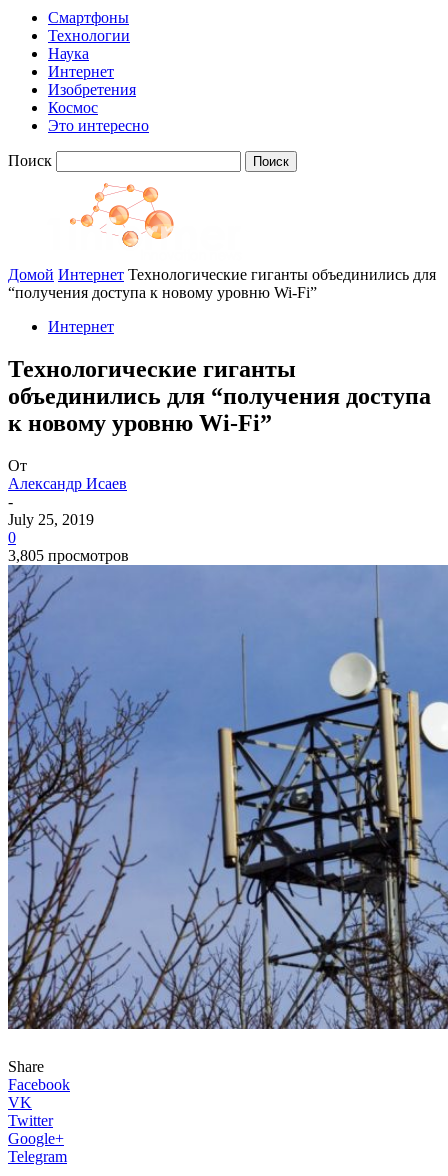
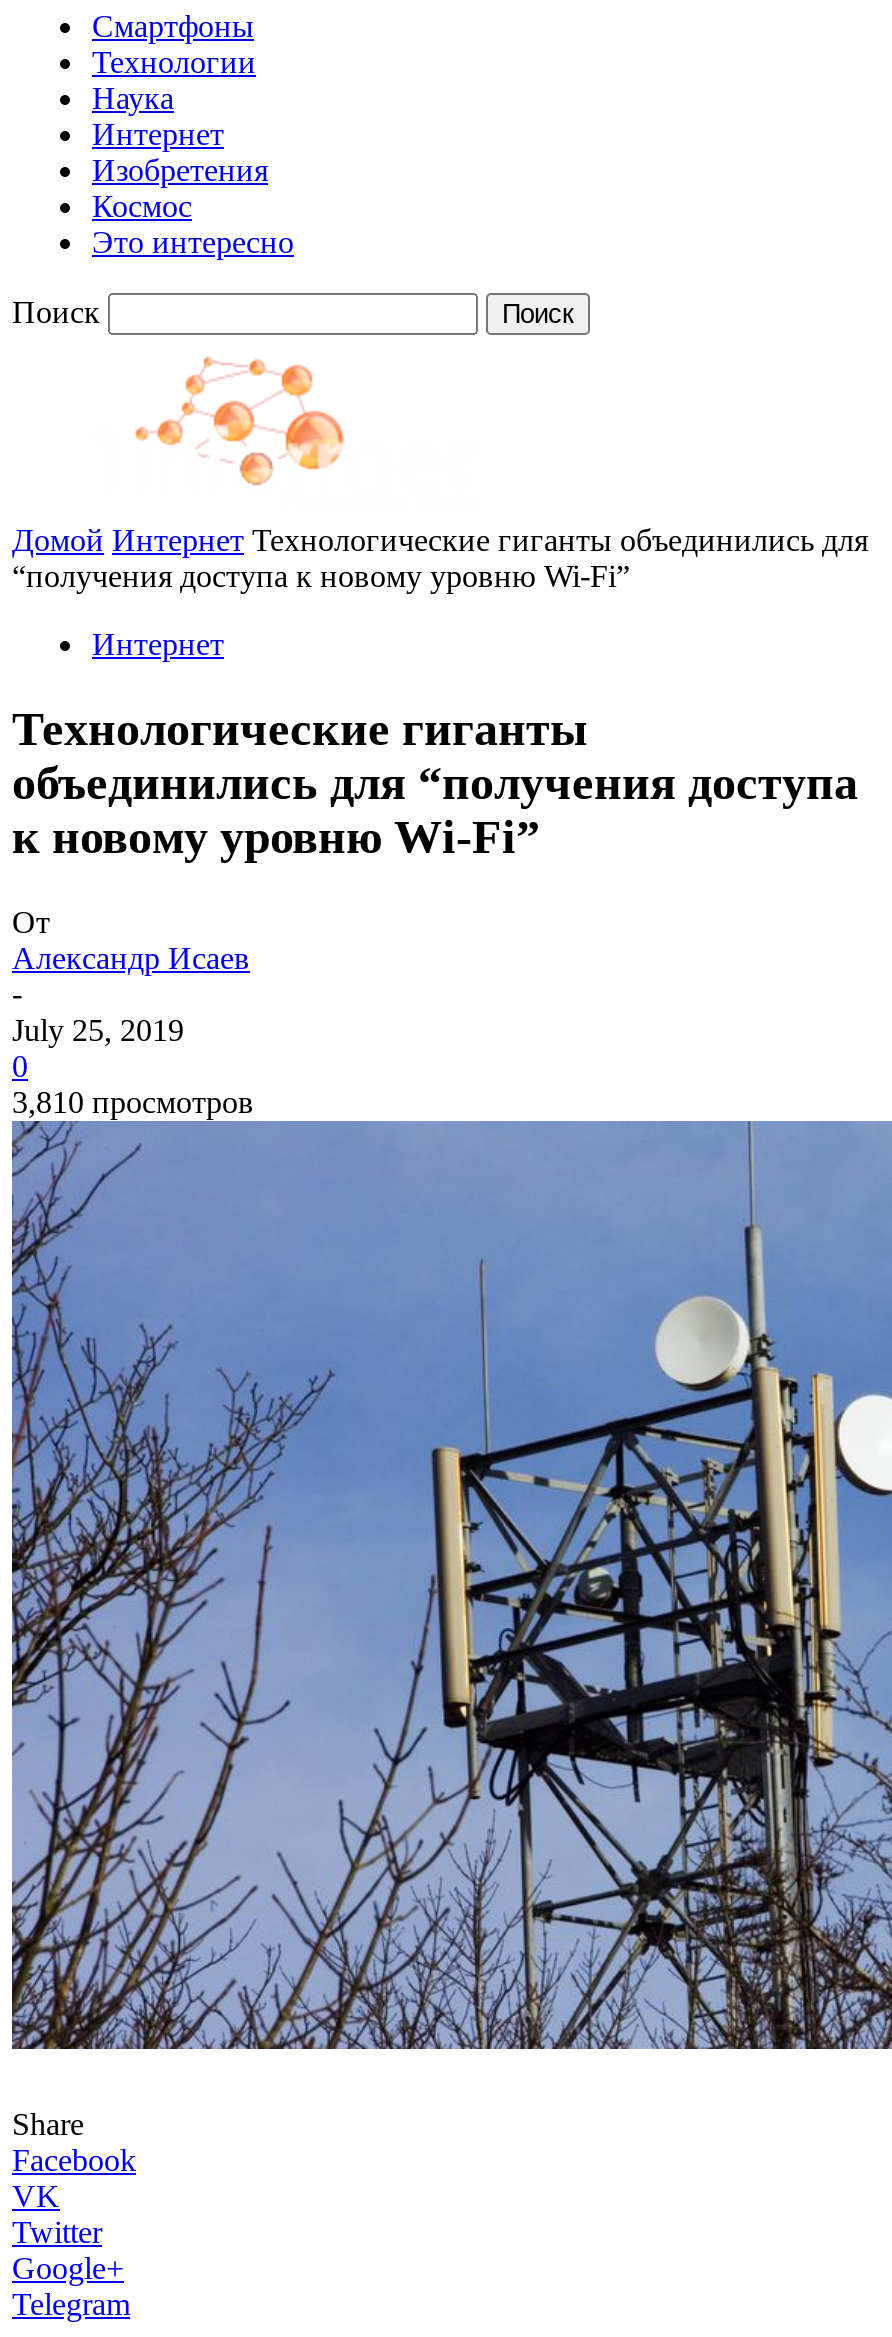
- 3,805 просмотров
+ 3,810 просмотров
